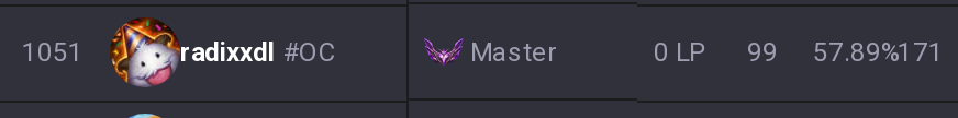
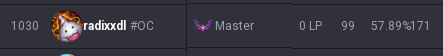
- 1051
+ 1030
